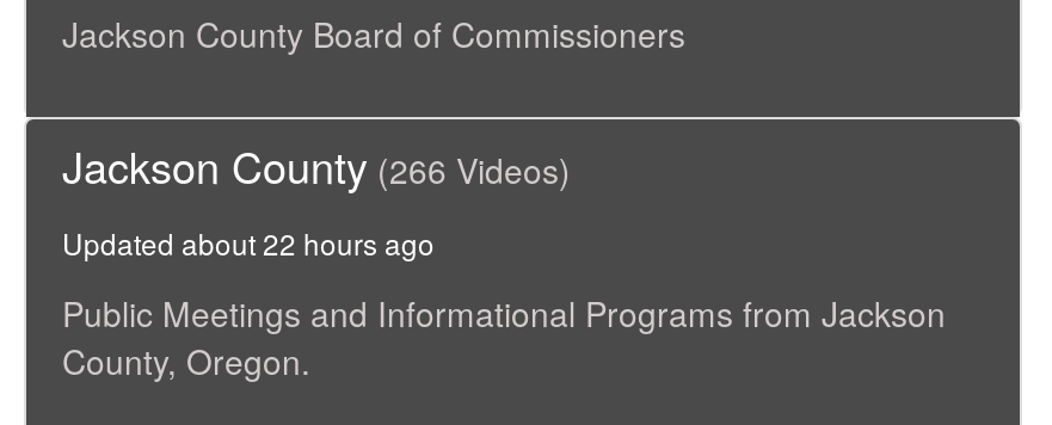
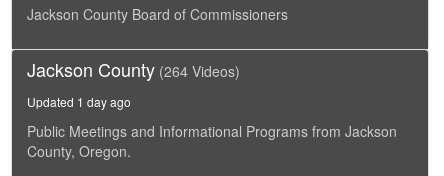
- Jackson County (266 Videos)
- Updated about 22 hours ago
+ Jackson County (264 Videos)
+ Updated 1 day ago
